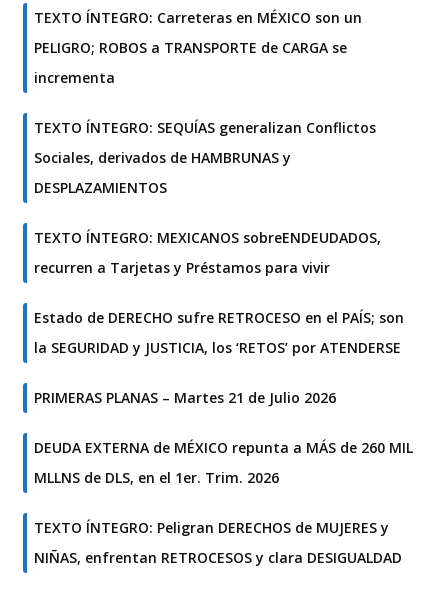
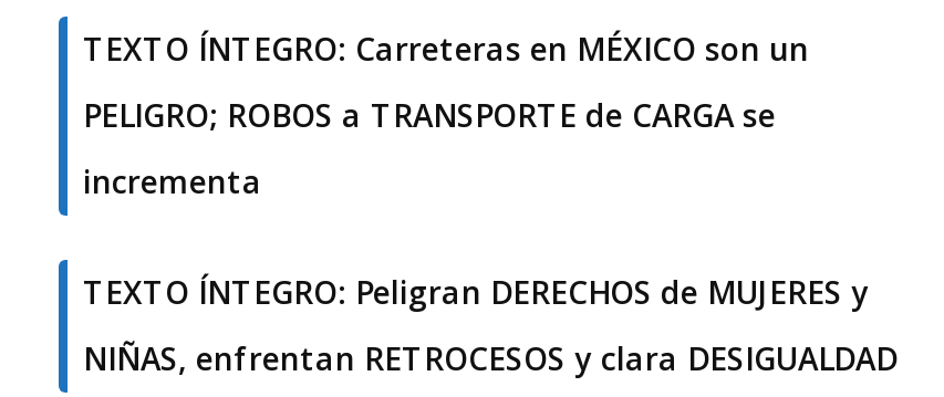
- TEXTO ÍNTEGRO: SEQUÍAS generalizan Conflictos
- Sociales, derivados de HAMBRUNAS y
- DESPLAZAMIENTOS
- TEXTO ÍNTEGRO: MEXICANOS sobreENDEUDADOS,
- recurren a Tarjetas y Préstamos para vivir
- Estado de DERECHO sufre RETROCESO en el PAÍS; son
- la SEGURIDAD y JUSTICIA, los ‘RETOS’ por ATENDERSE
- PRIMERAS PLANAS – Martes 21 de Julio 2026
- DEUDA EXTERNA de MÉXICO repunta a MÁS de 260 MIL
- MLLNS de DLS, en el 1er. Trim. 2026
